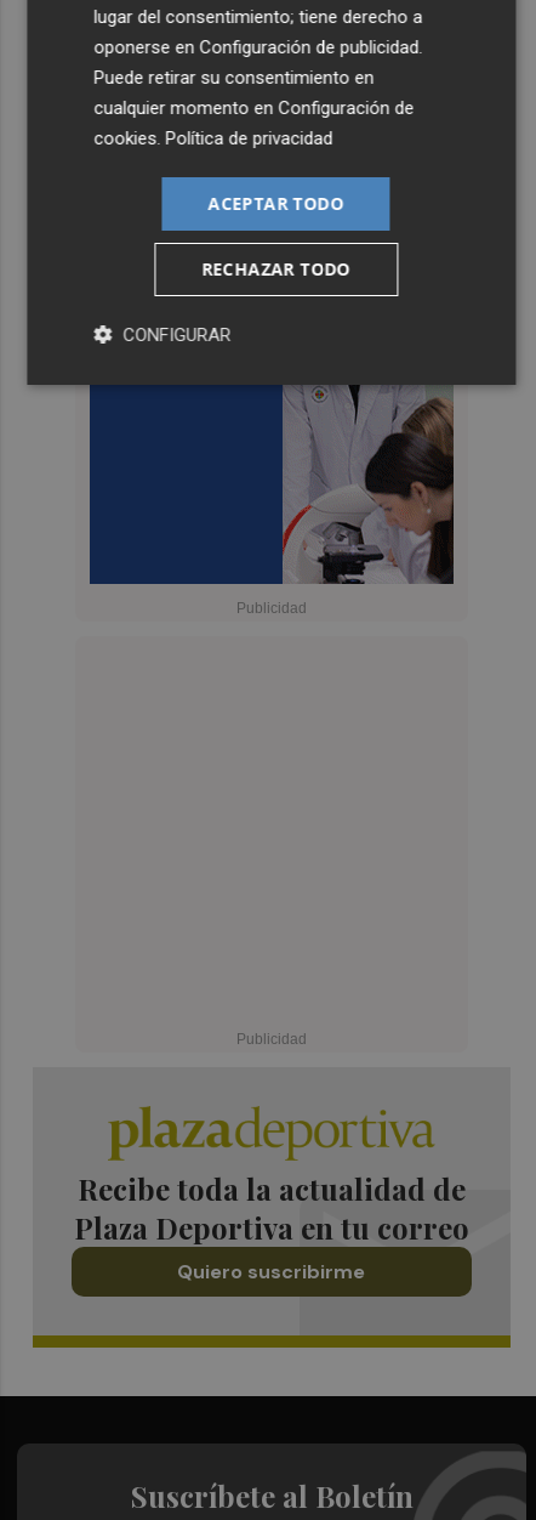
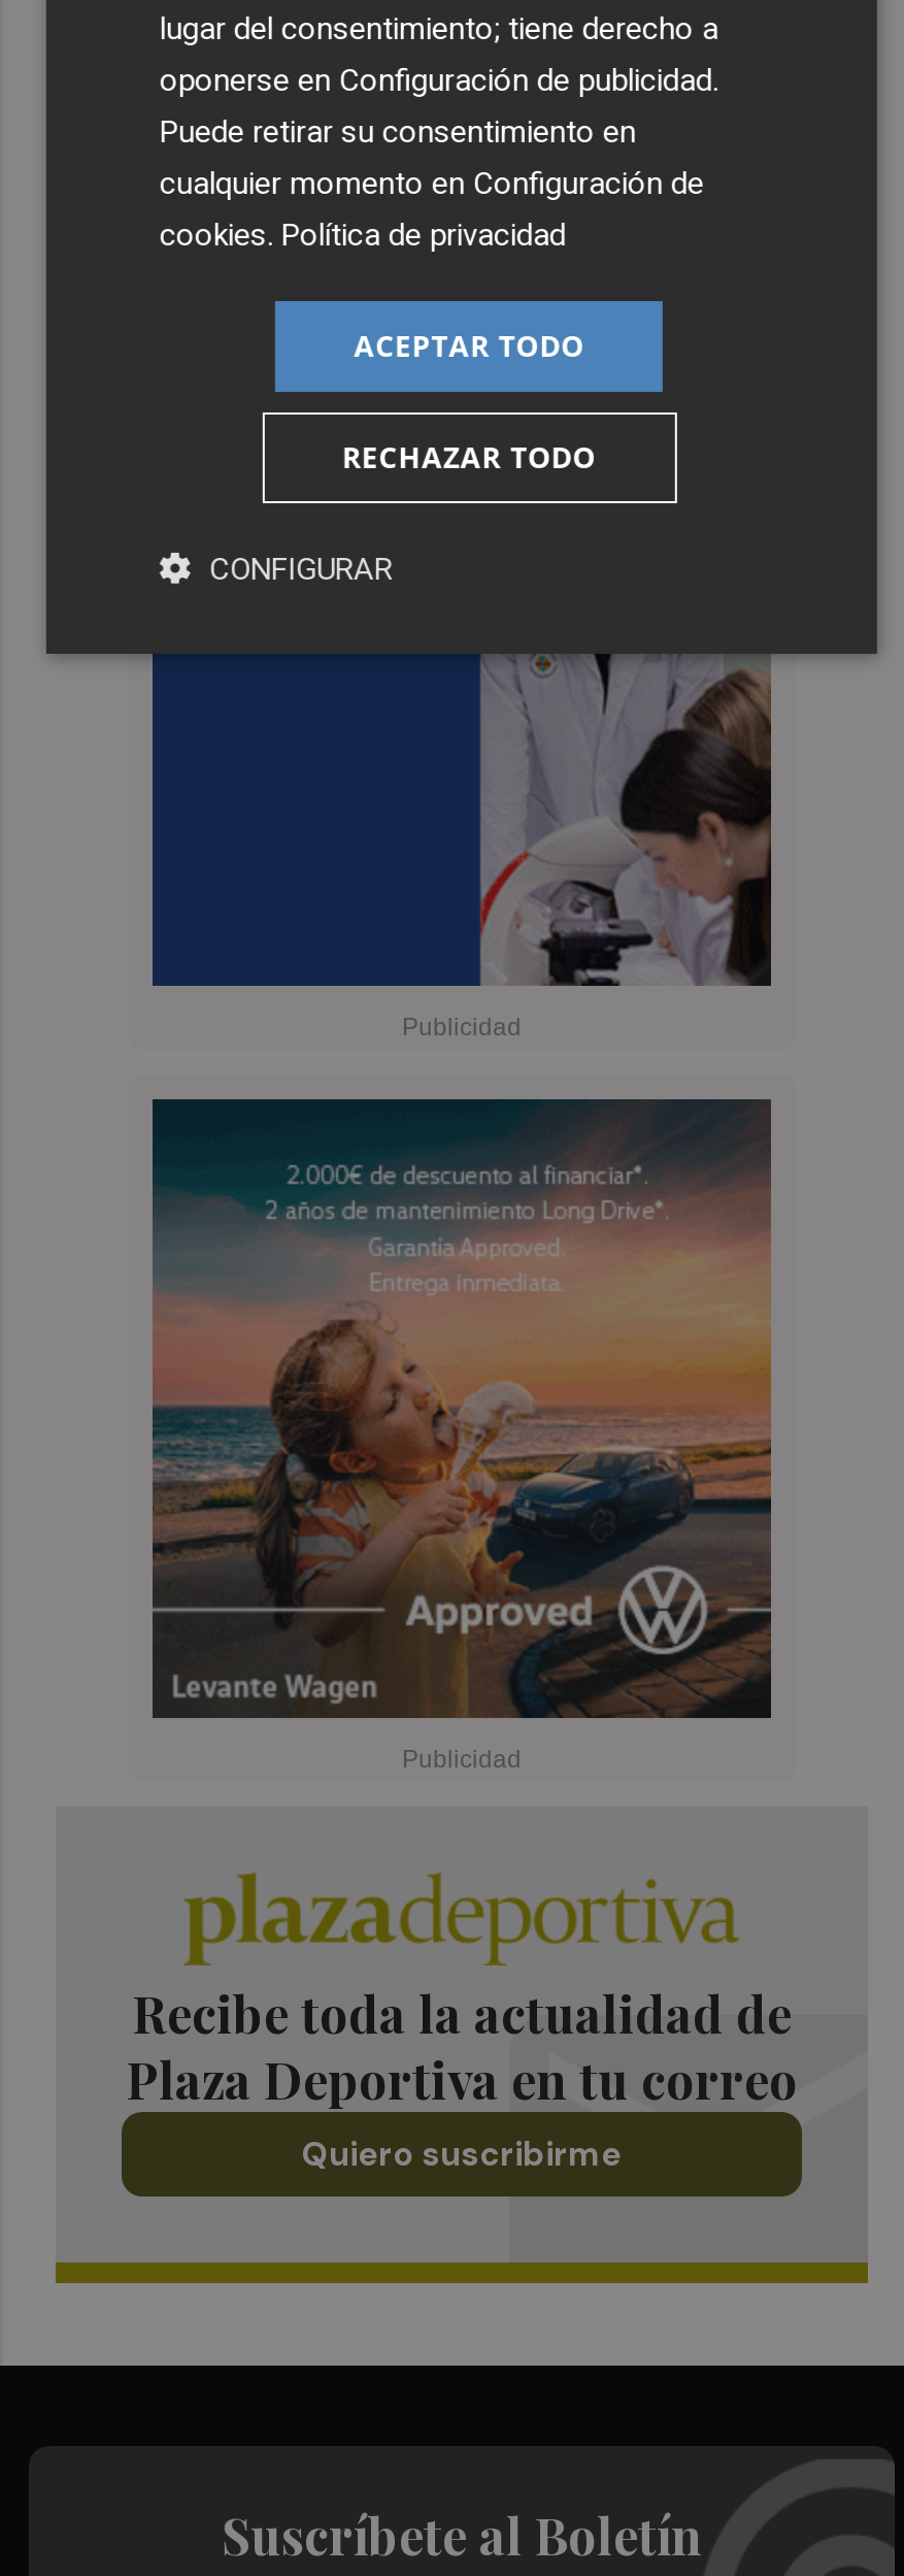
+ [image]
